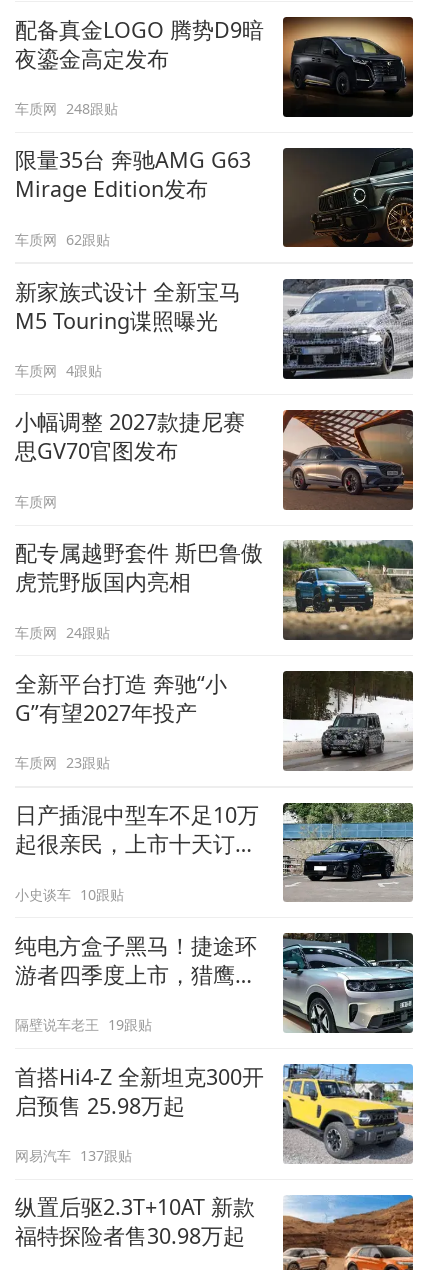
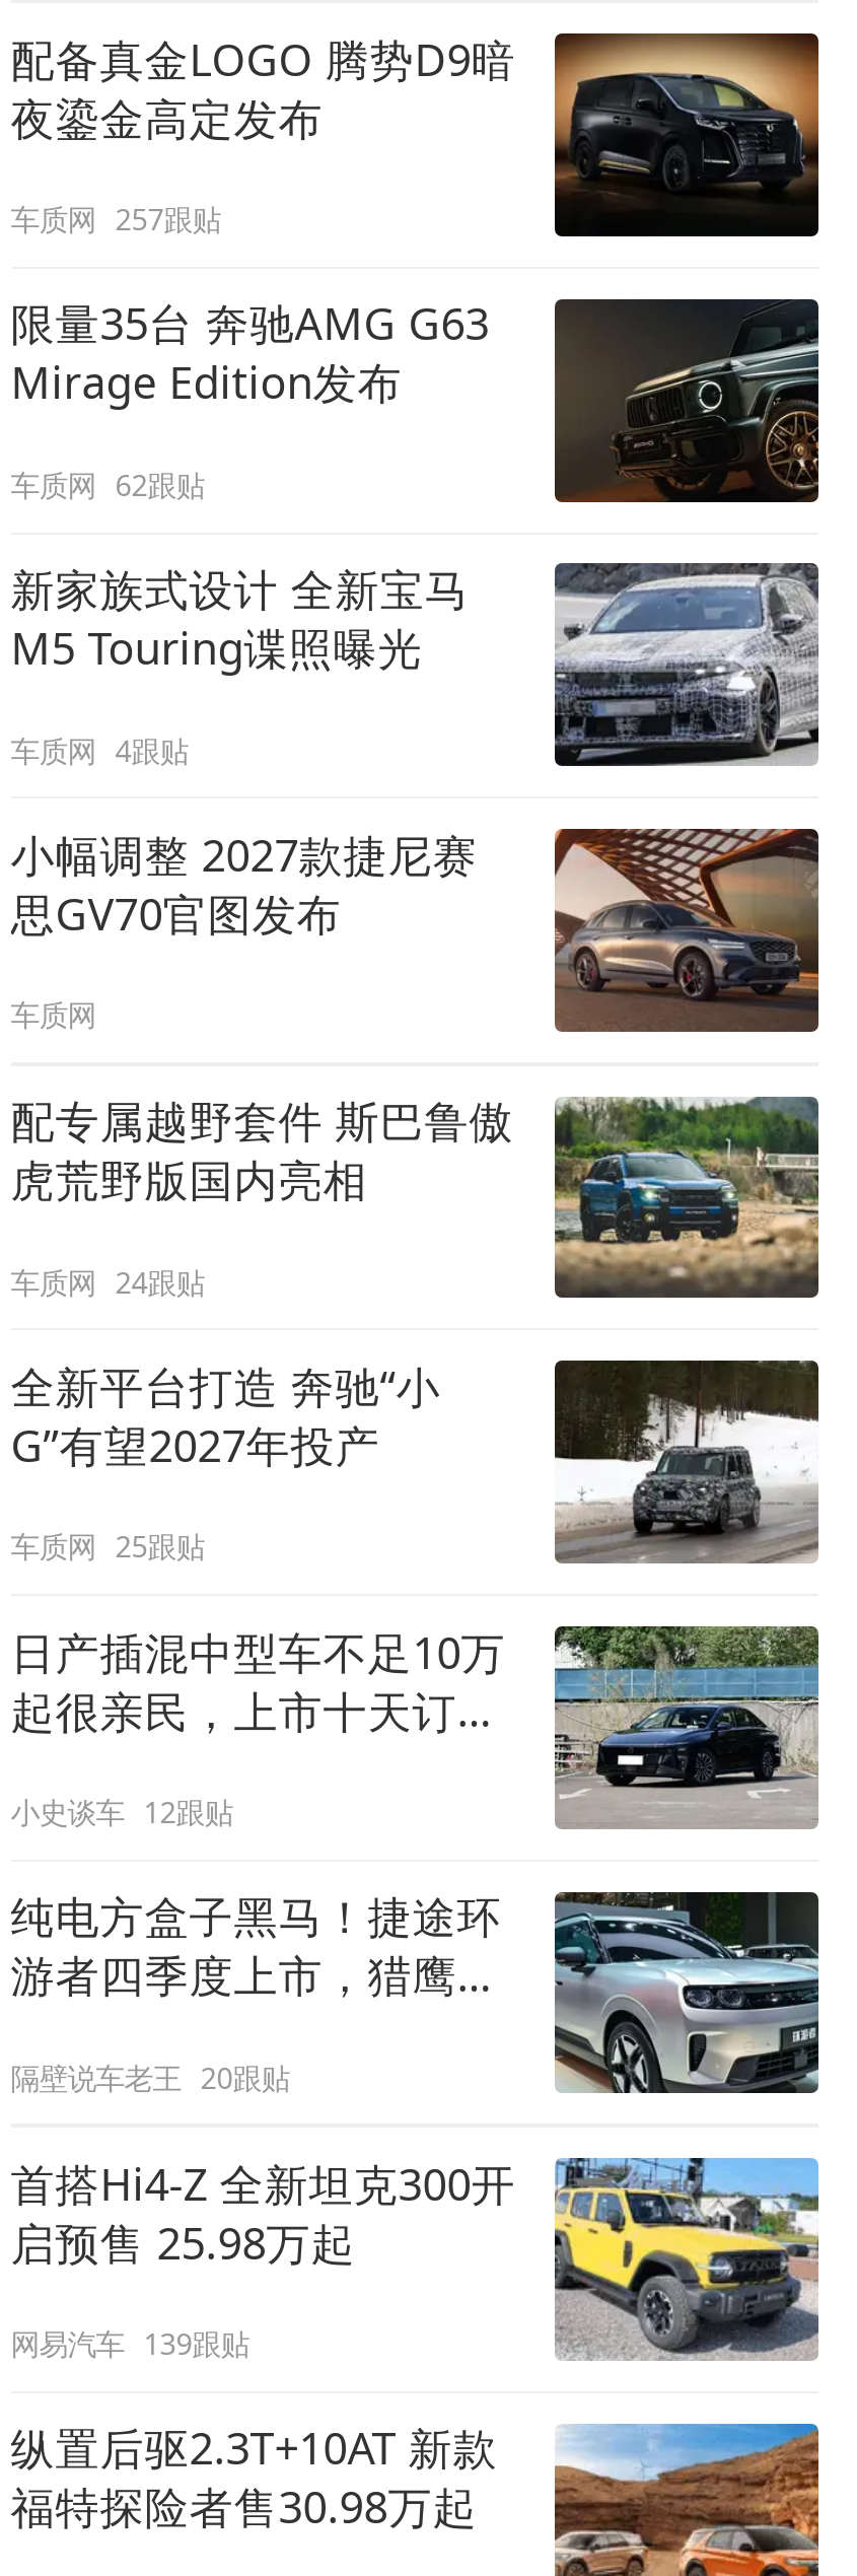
- 车质网 248跟贴
+ 车质网 257跟贴

- 车质网 23跟贴
+ 车质网 25跟贴

- 小史谈车 10跟贴
+ 小史谈车 12跟贴

- 隔壁说车老王 19跟贴
+ 隔壁说车老王 20跟贴

- 网易汽车 137跟贴
+ 网易汽车 139跟贴
